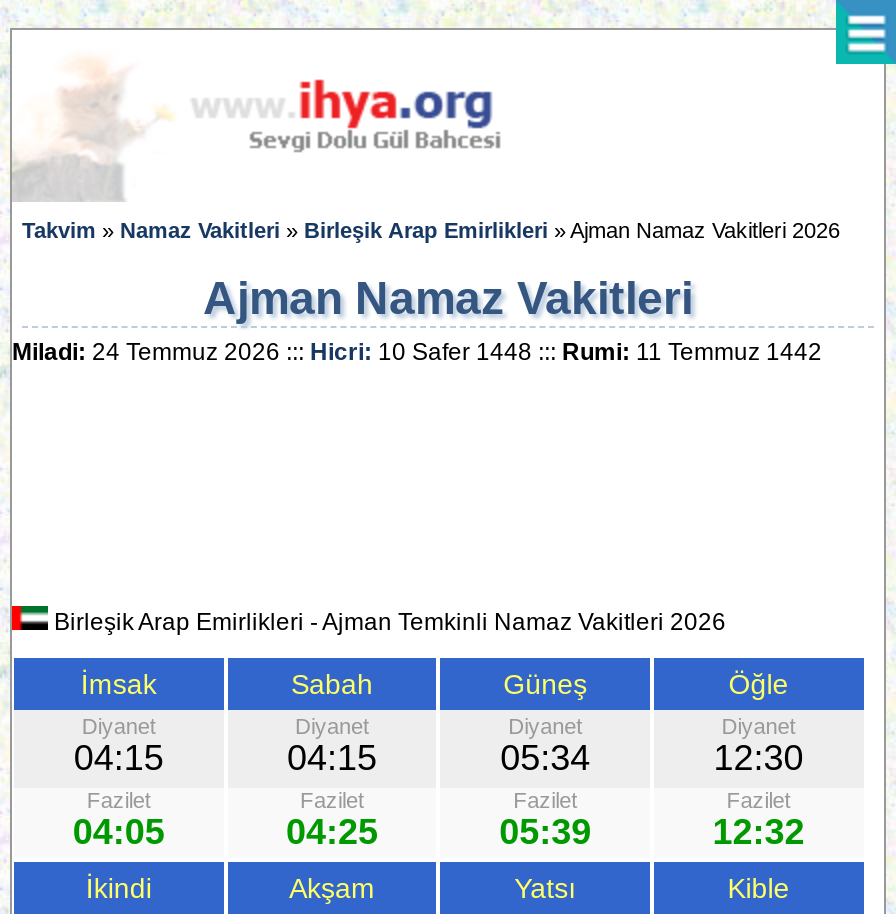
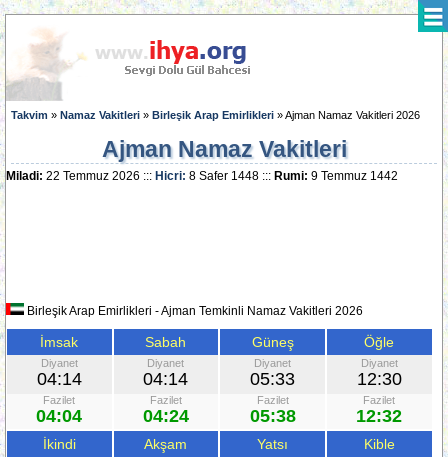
- Miladi: 24 Temmuz 2026 ::: Hicri: 10 Safer 1448 ::: Rumi: 11 Temmuz 1442
+ Miladi: 22 Temmuz 2026 ::: Hicri: 8 Safer 1448 ::: Rumi: 9 Temmuz 1442

- 04:15
+ 04:14

- 04:15
+ 04:14

- 05:34
+ 05:33

- 04:05
+ 04:04

- 04:25
+ 04:24

- 05:39
+ 05:38
